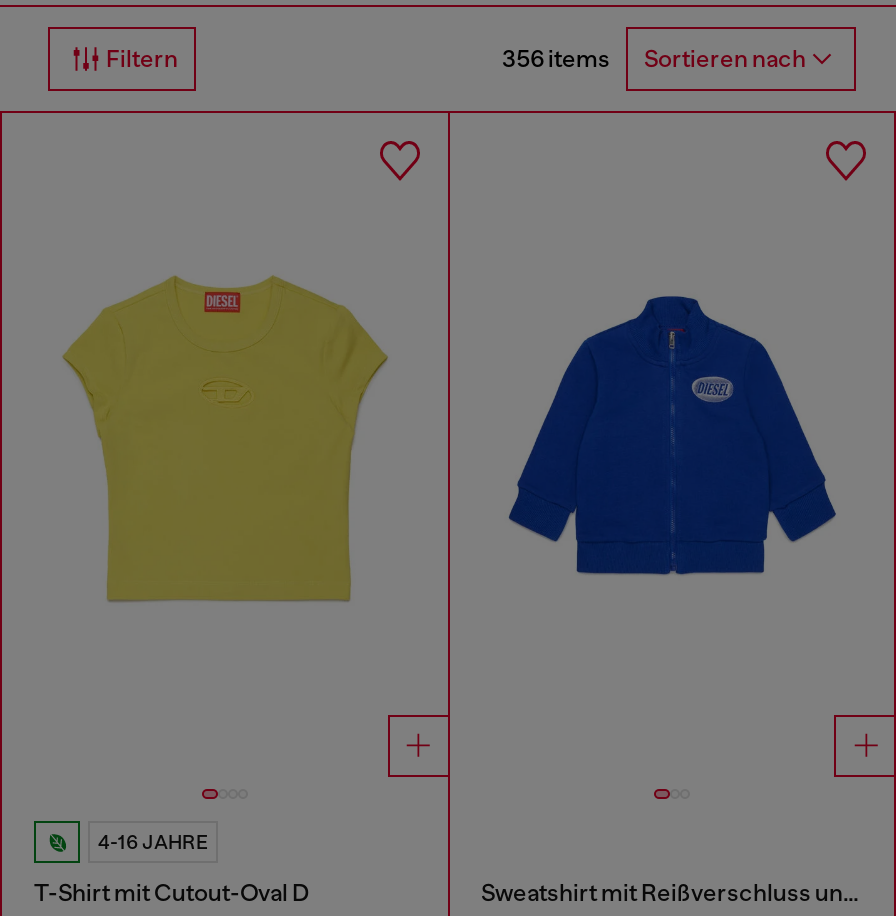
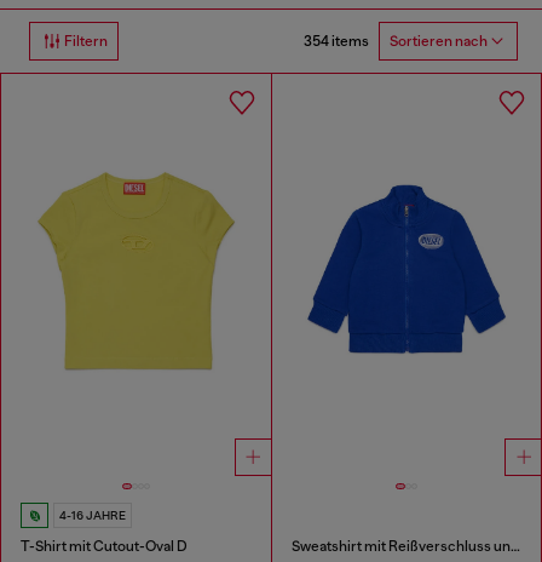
- 356 items Sortieren nach
+ 354 items Sortieren nach
